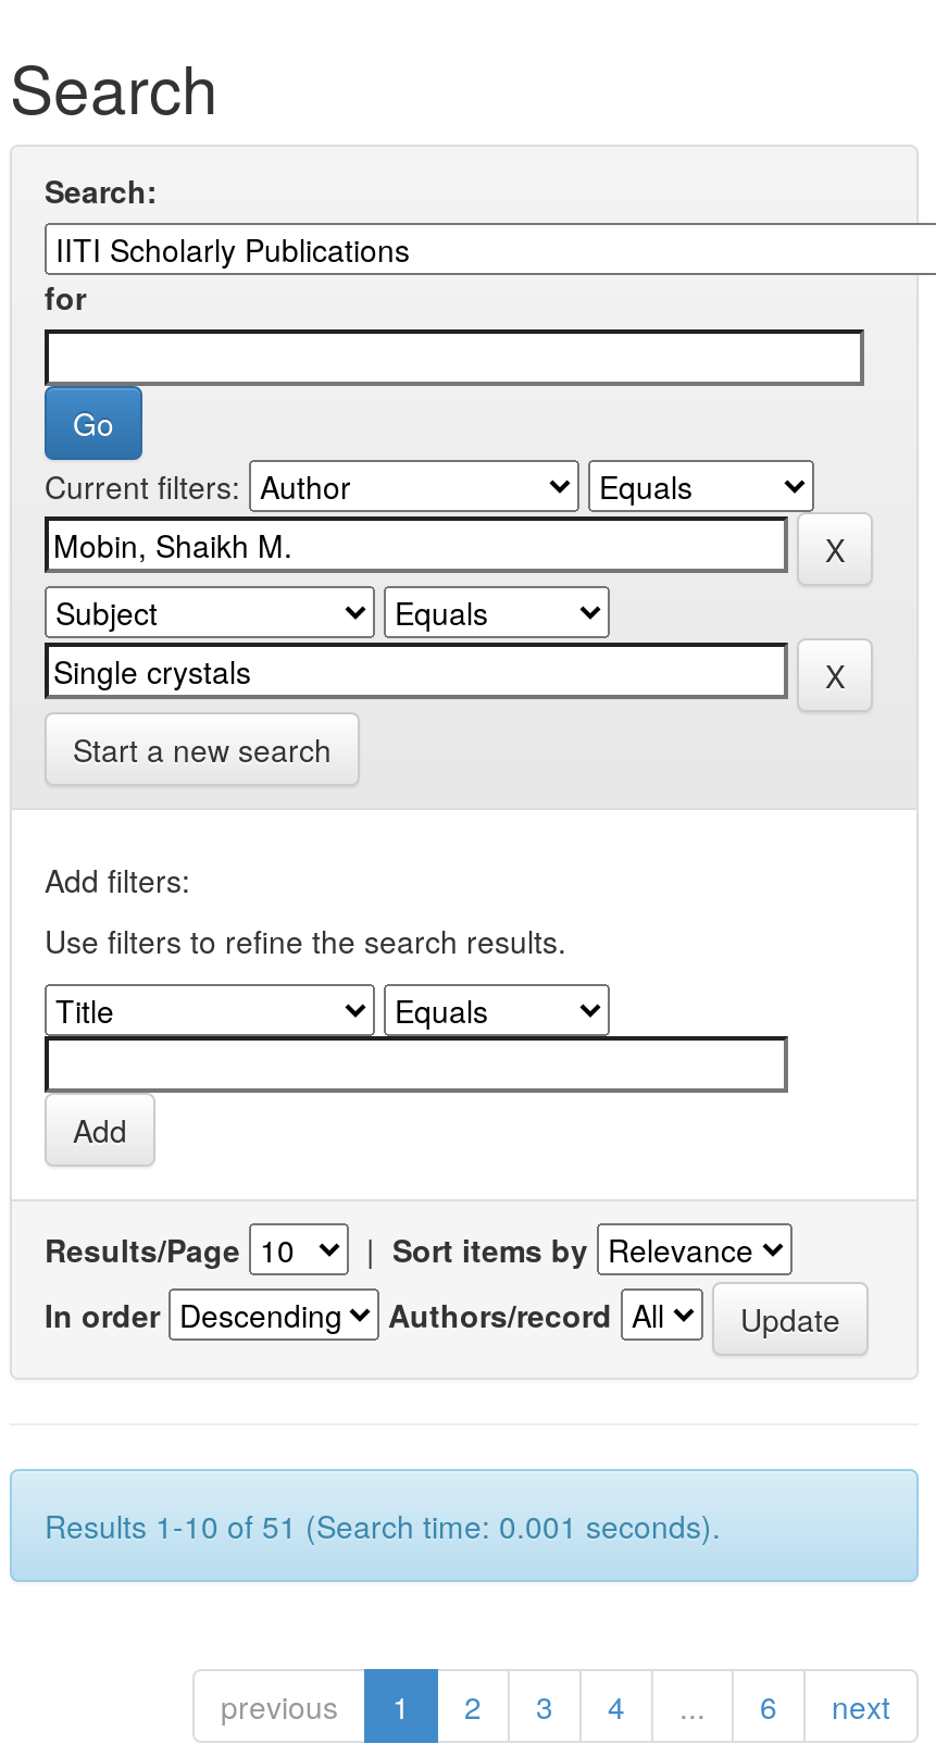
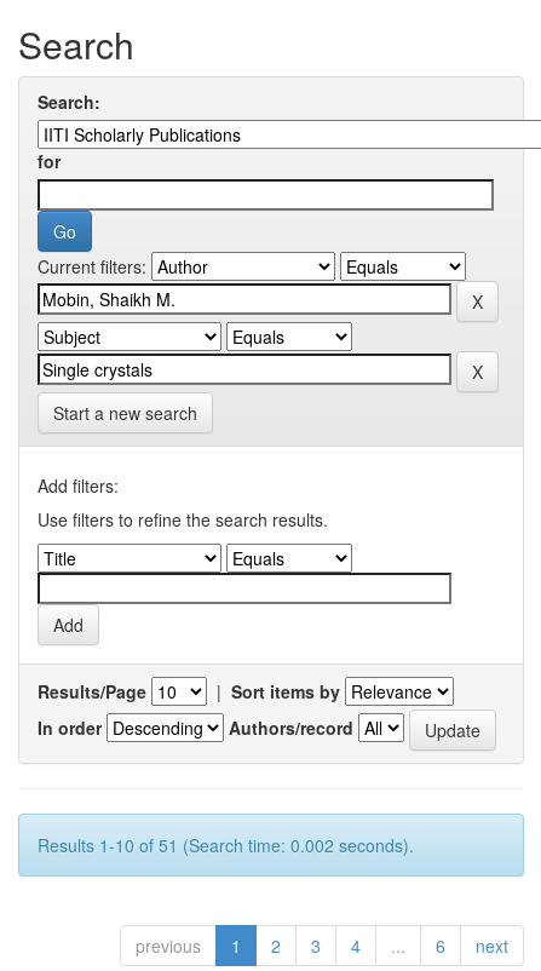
- Results 1-10 of 51 (Search time: 0.001 seconds).
+ Results 1-10 of 51 (Search time: 0.002 seconds).
